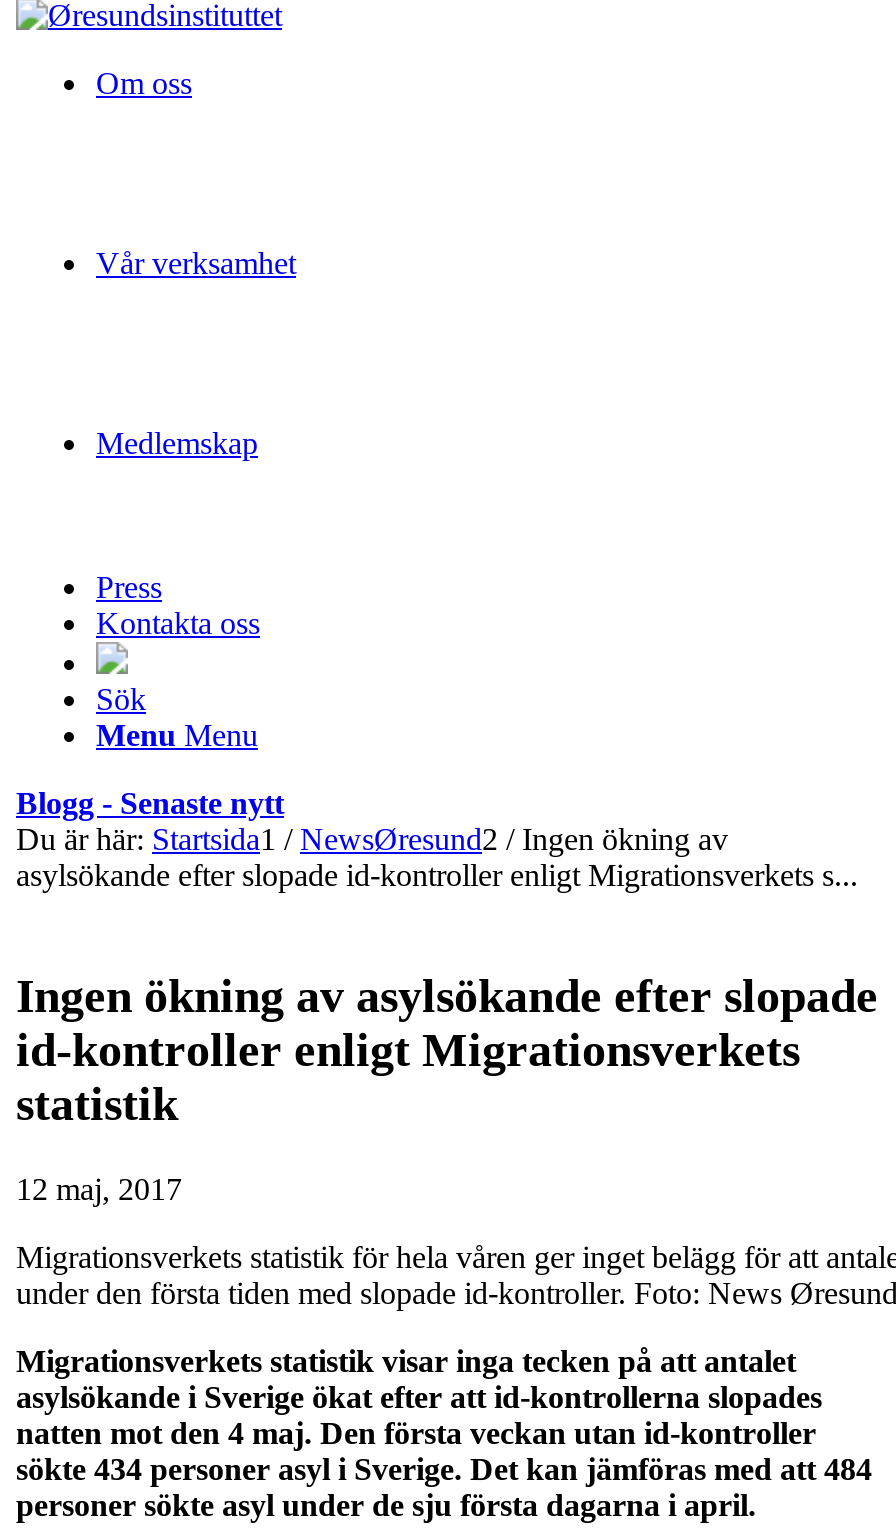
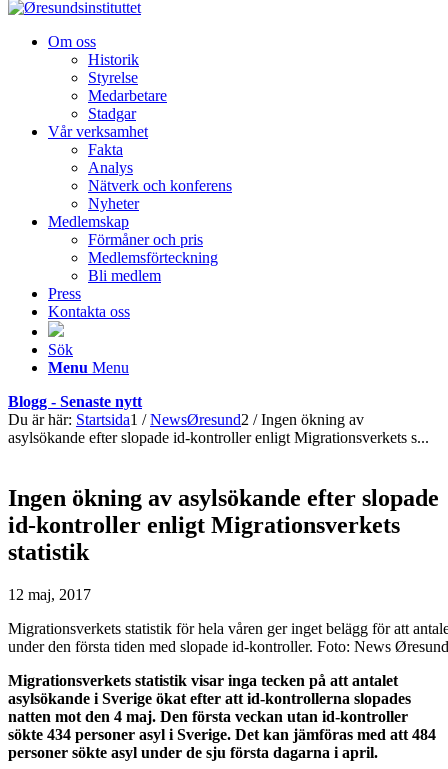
+ Historik
+ Styrelse
+ Medarbetare
+ Stadgar

+ Fakta
+ Analys
+ Nätverk och konferens
+ Nyheter

+ Förmåner och pris
+ Medlemsförteckning
+ Bli medlem
